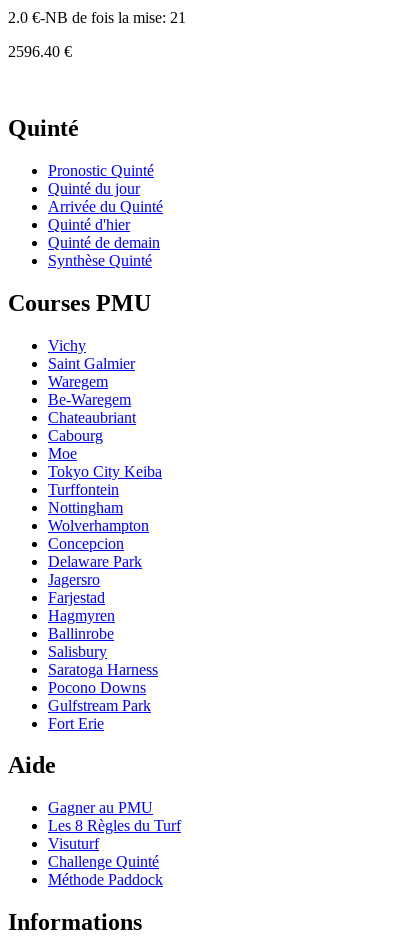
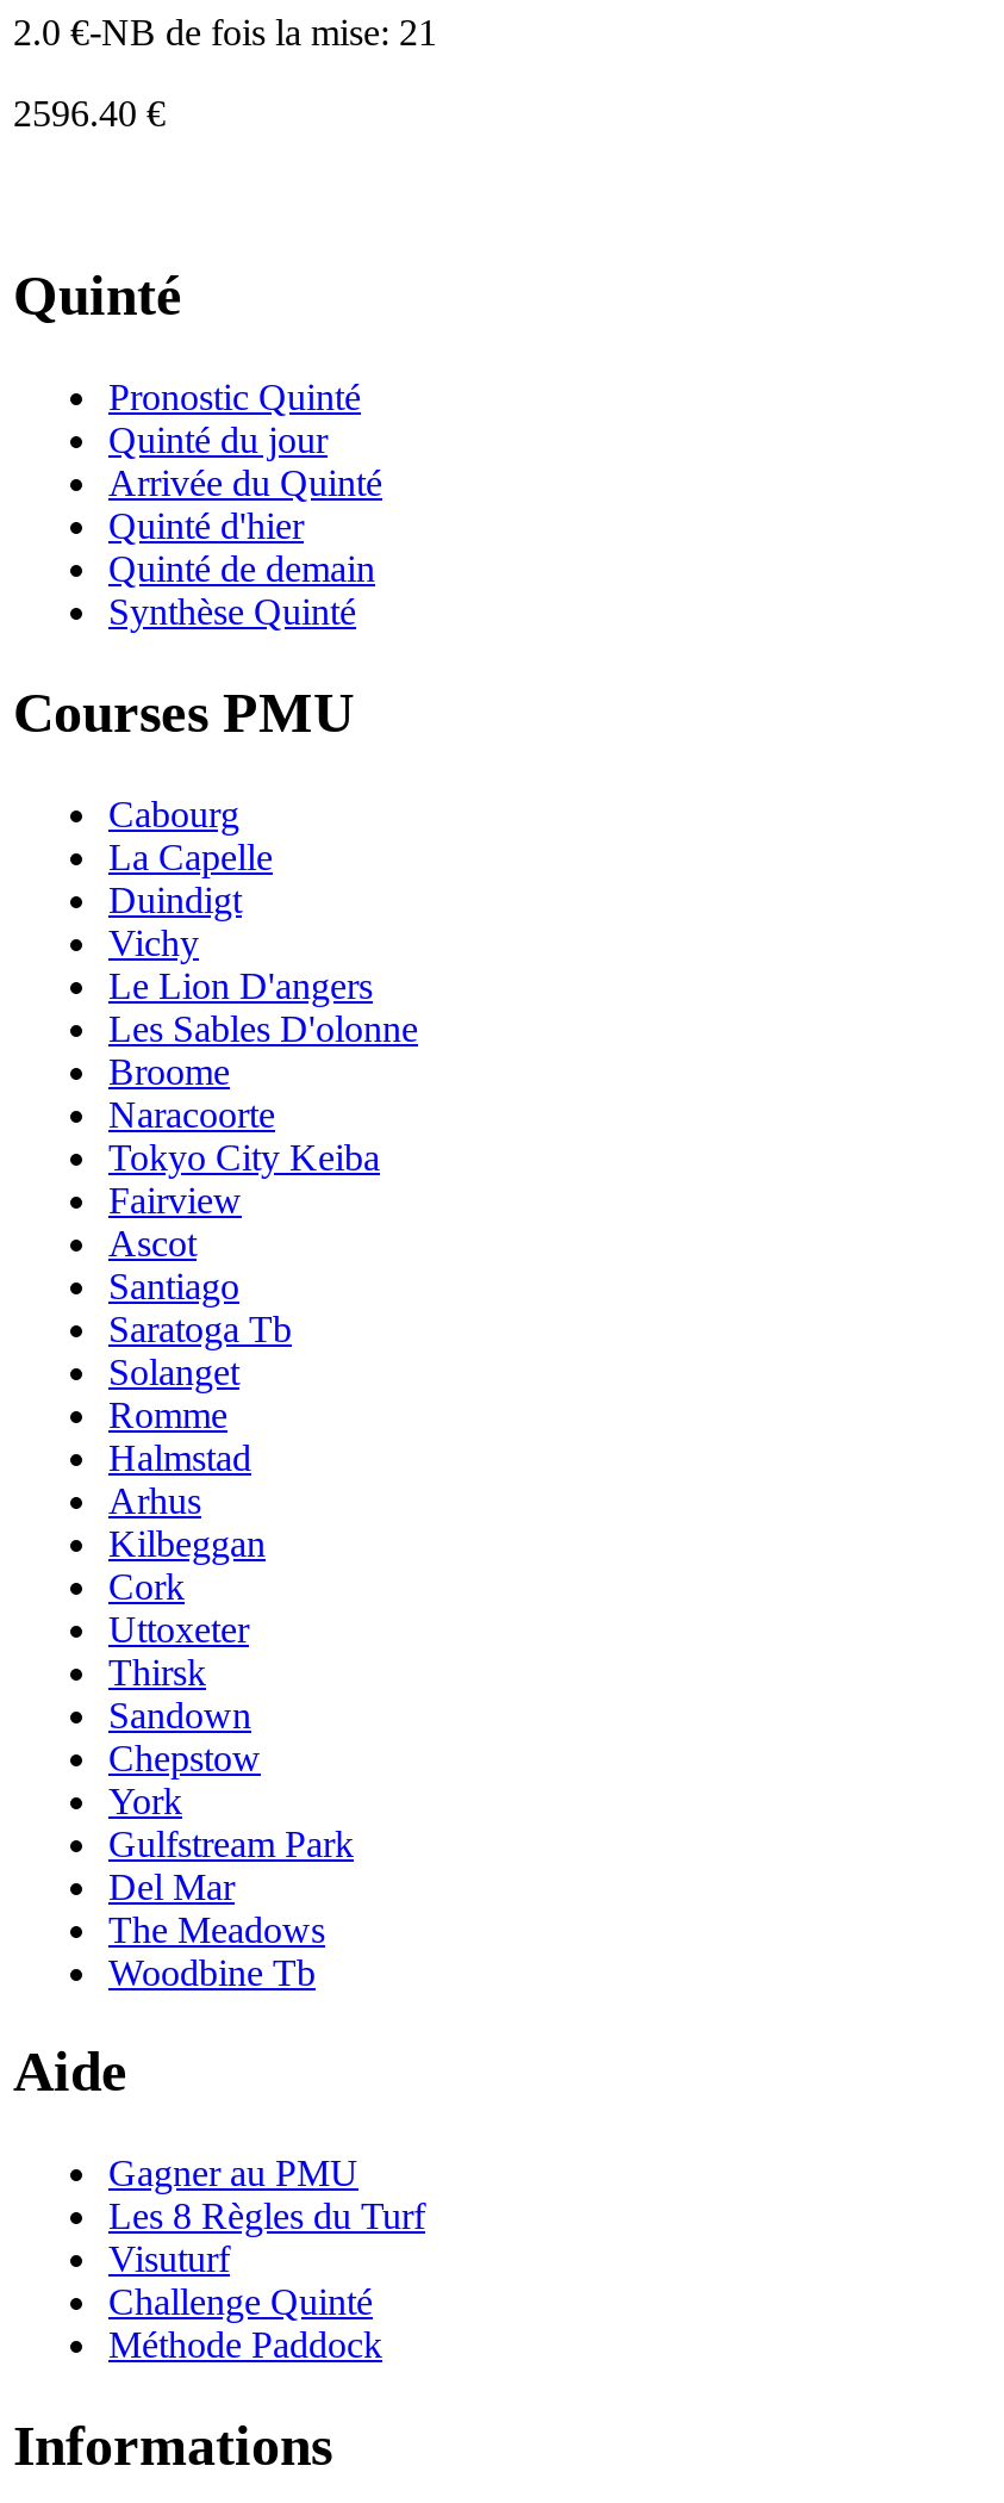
+ Cabourg
+ La Capelle
+ Duindigt

- Saint Galmier
- Waregem
- Be-Waregem
- Chateaubriant
- Cabourg
- Moe
+ Le Lion D'angers
+ Les Sables D'olonne
+ Broome
+ Naracoorte

- Turffontein
- Nottingham
- Wolverhampton
- Concepcion
- Delaware Park
- Jagersro
- Farjestad
- Hagmyren
- Ballinrobe
- Salisbury
- Saratoga Harness
- Pocono Downs
+ Fairview
+ Ascot
+ Santiago
+ Saratoga Tb
+ Solanget
+ Romme
+ Halmstad
+ Arhus
+ Kilbeggan
+ Cork
+ Uttoxeter
+ Thirsk
+ Sandown
+ Chepstow
+ York

- Fort Erie
+ Del Mar
+ The Meadows
+ Woodbine Tb
